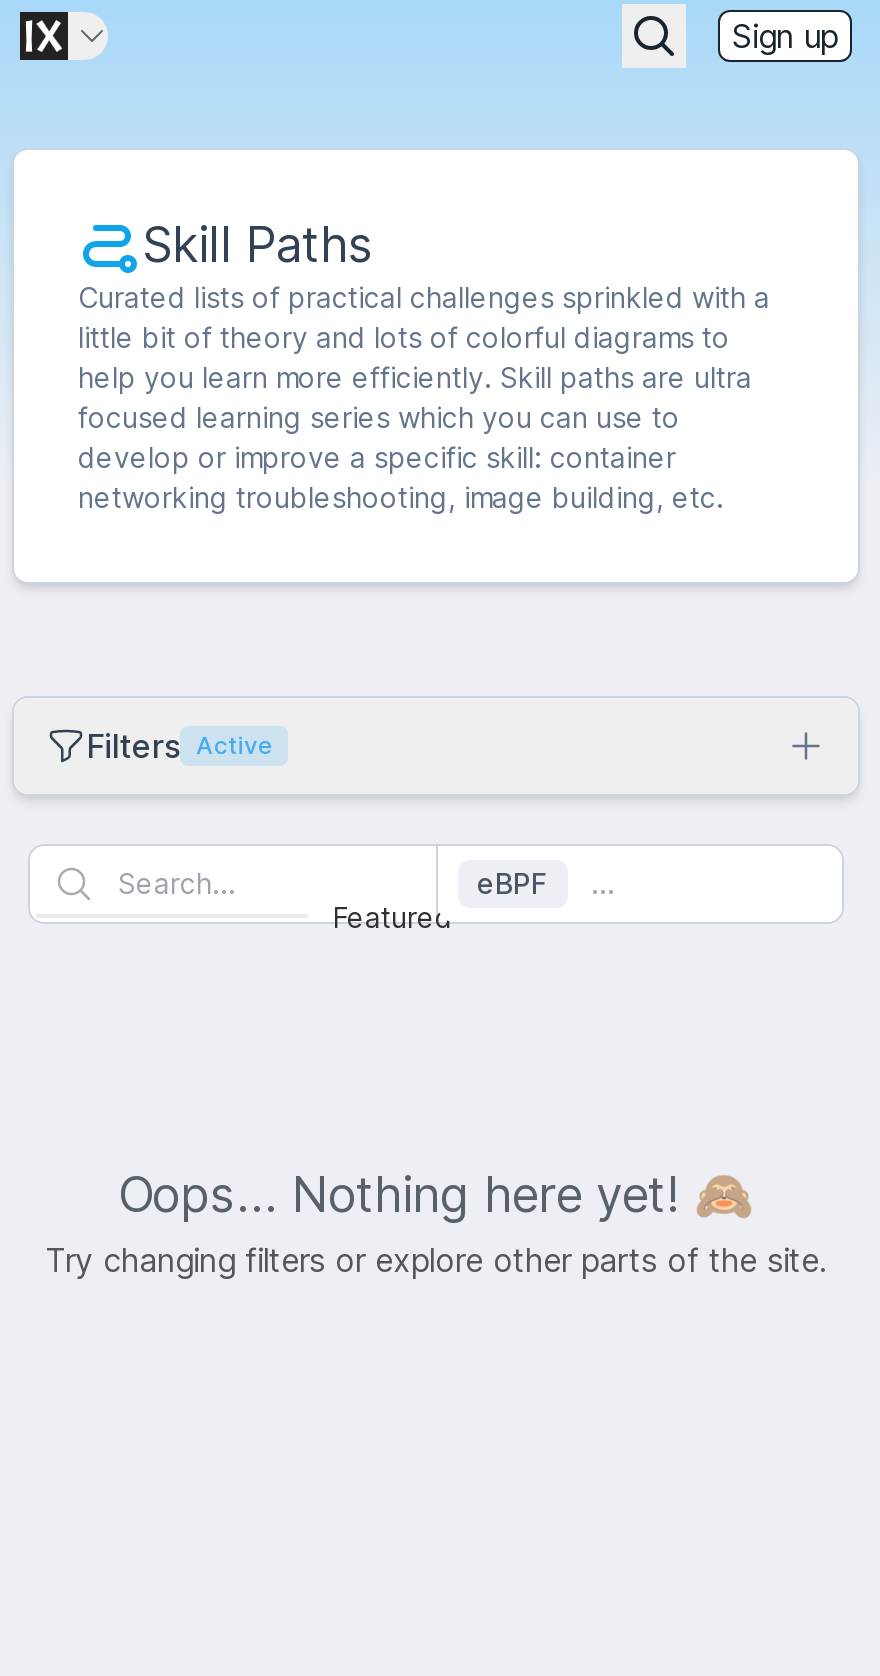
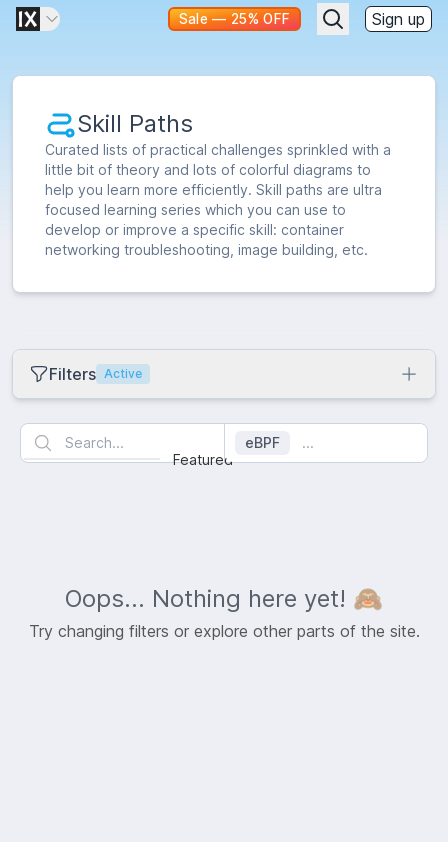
+ Sale — 25% OFF
